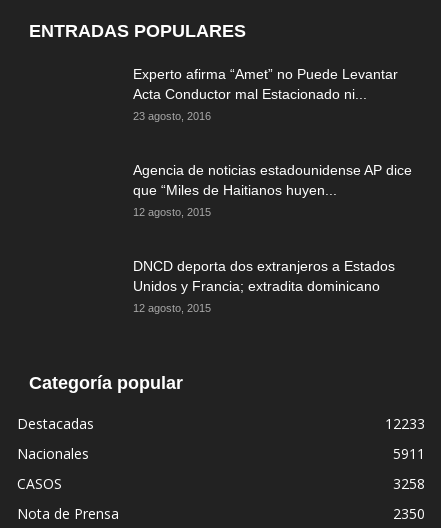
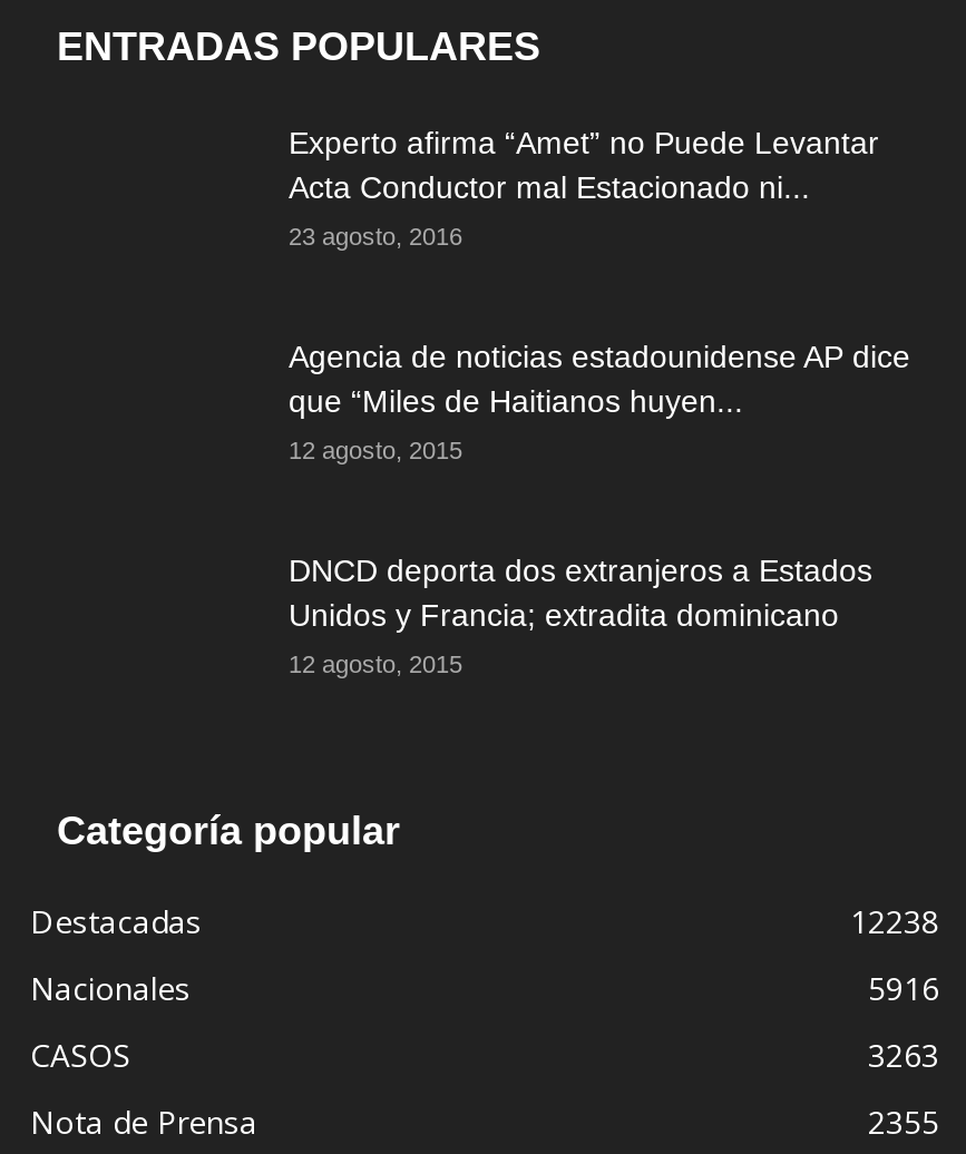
- 12233
+ 12238

- 5911
+ 5916

- 3258
+ 3263

- 2350
+ 2355
